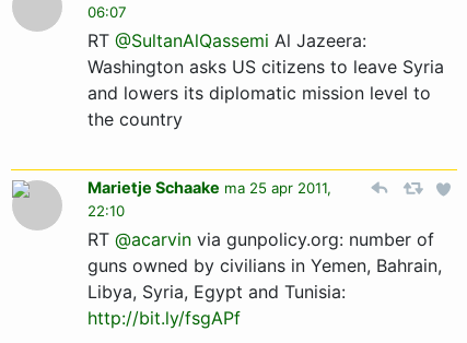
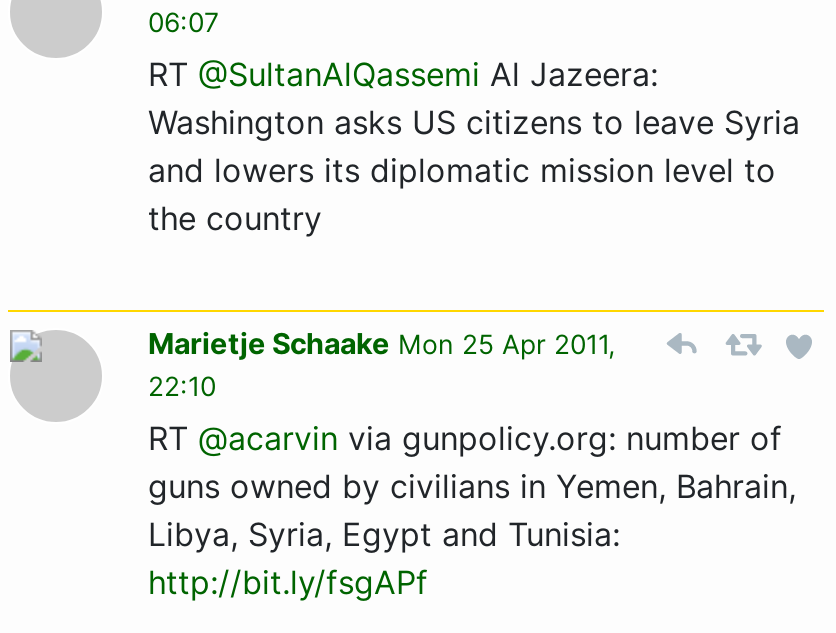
- Marietje Schaake ma 25 apr 2011,
+ Marietje Schaake Mon 25 Apr 2011,
